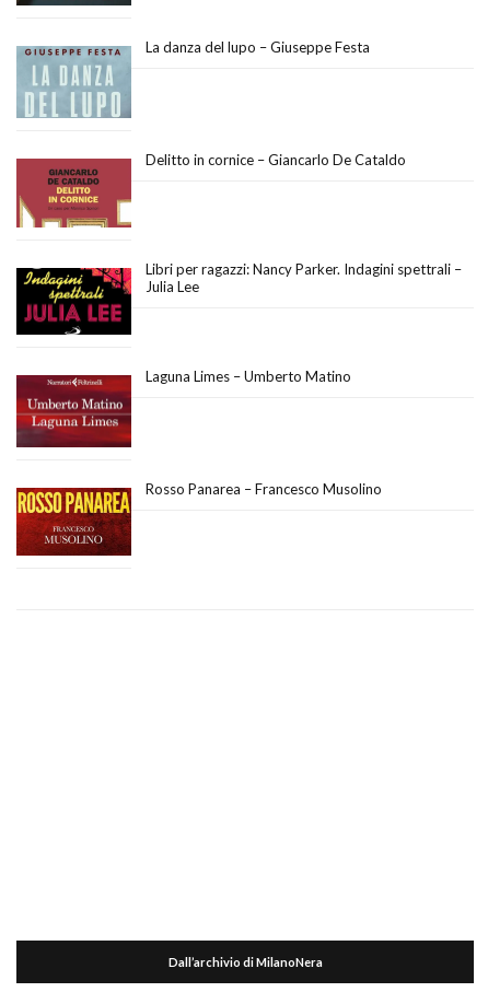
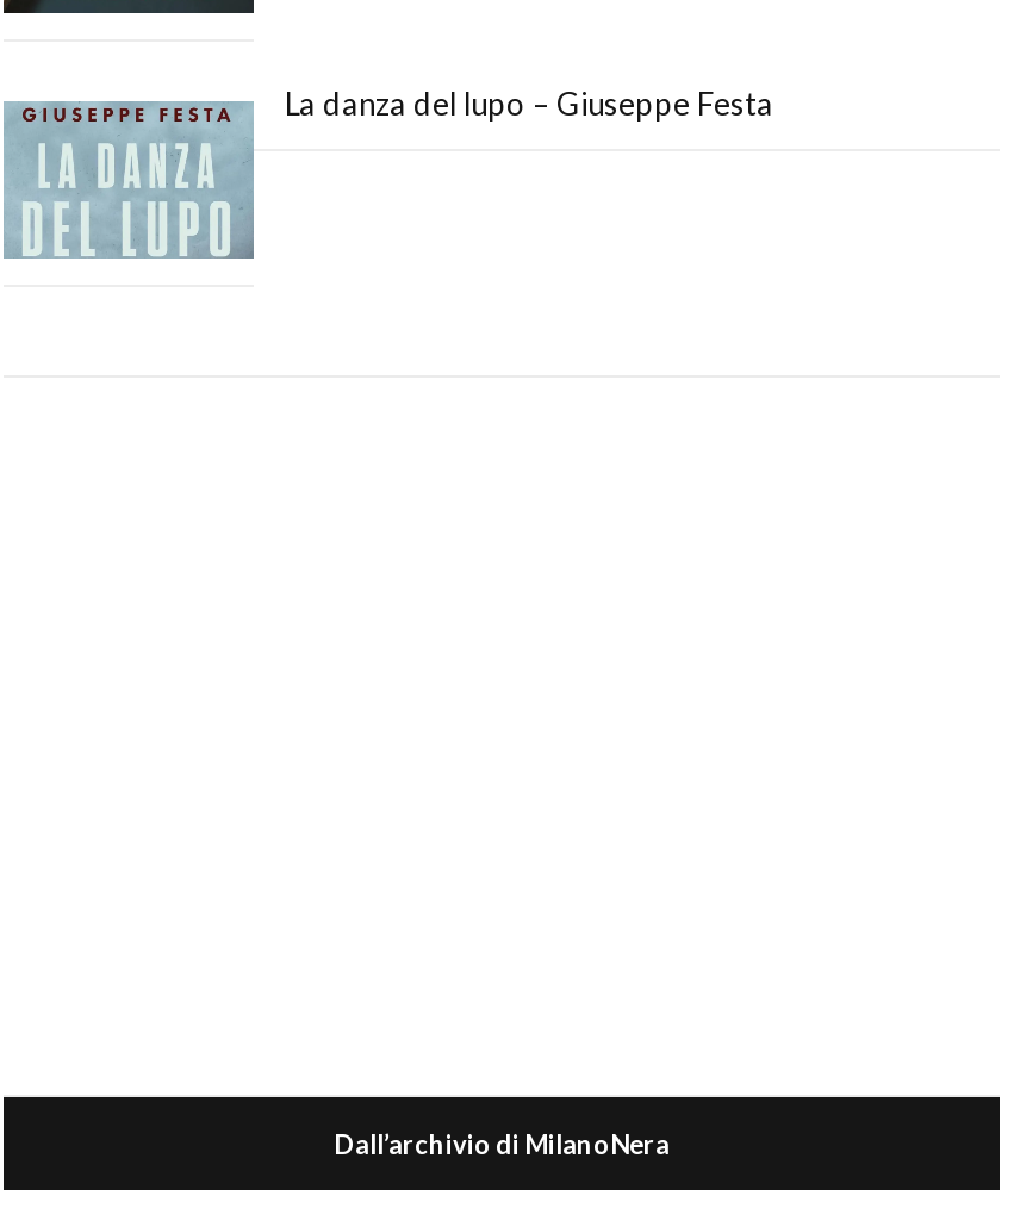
- [image]
- Delitto in cornice – Giancarlo De Cataldo

- [image]
- Libri per ragazzi: Nancy Parker. Indagini spettrali –
- Julia Lee

- [image]
- Laguna Limes – Umberto Matino

- [image]
- Rosso Panarea – Francesco Musolino
